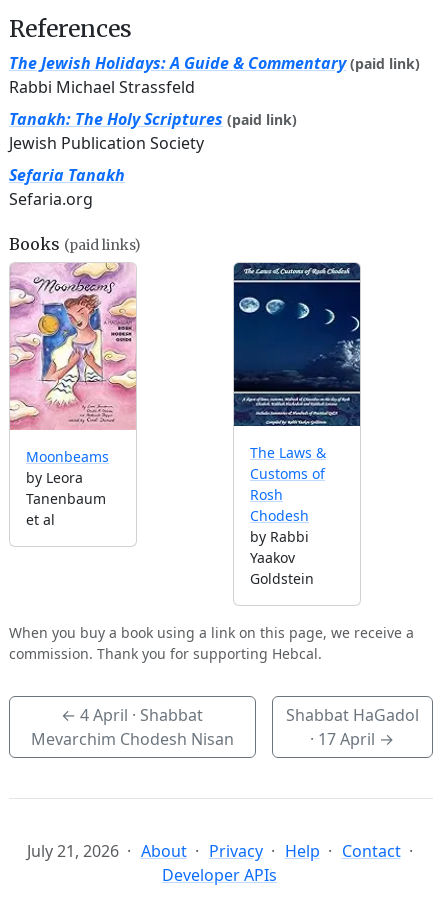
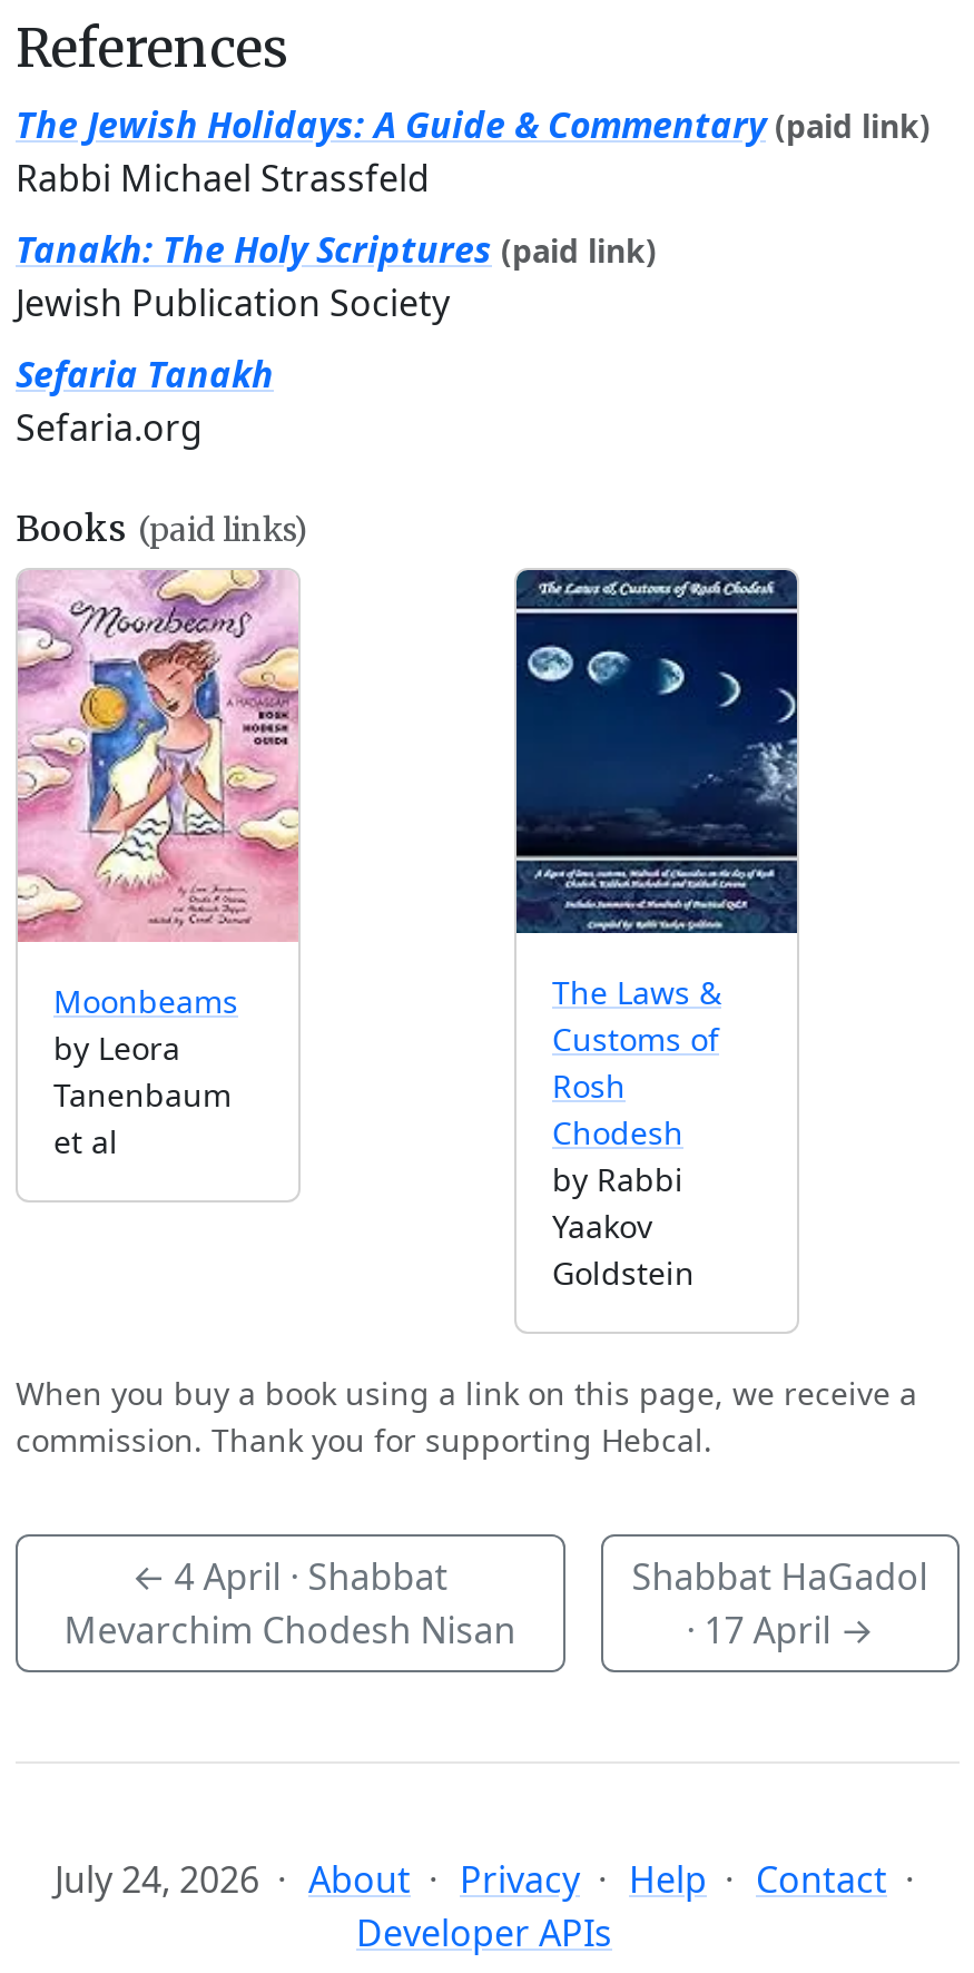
- July 21, 2026 About Privacy Help Contact
+ July 24, 2026 About Privacy Help Contact
